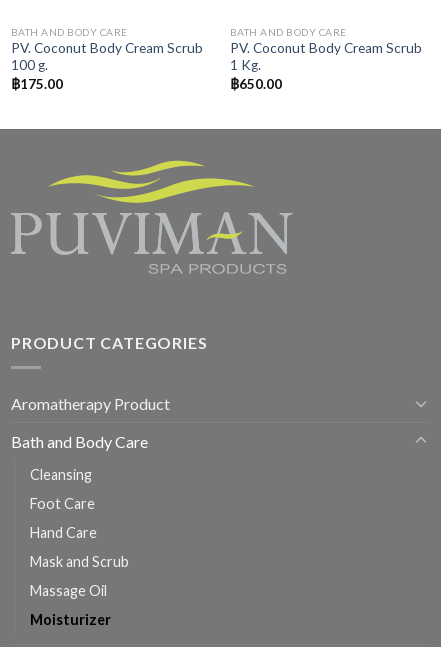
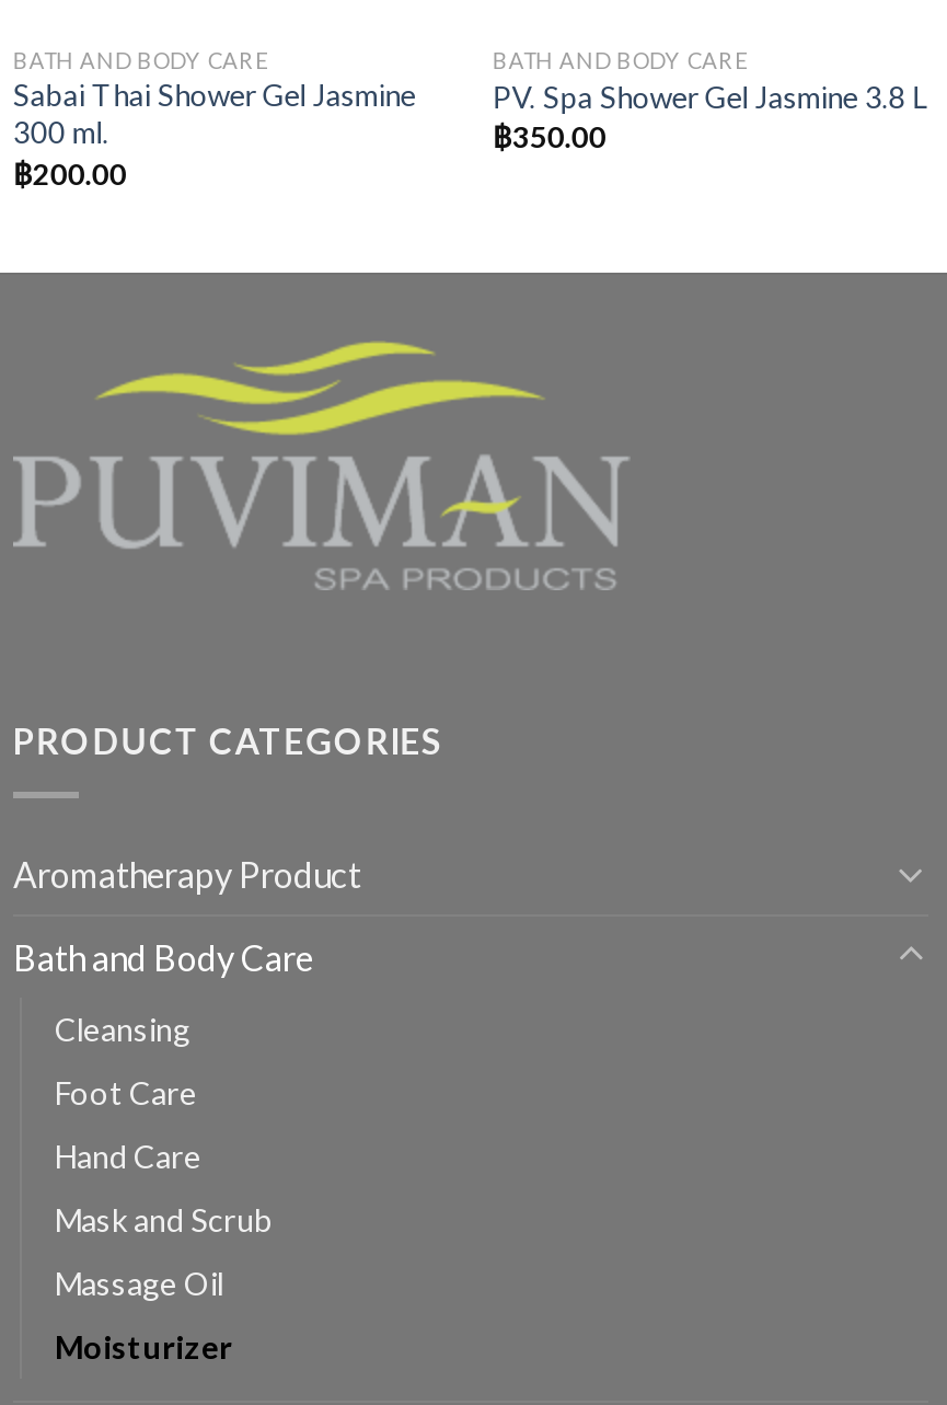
- PV. Coconut Body Cream Scrub
- 100 g.
- ฿175.00
+ Sabai Thai Shower Gel Jasmine
+ 300 ml.
+ ฿200.00

- PV. Coconut Body Cream Scrub
- 1 Kg.
- ฿650.00
+ PV. Spa Shower Gel Jasmine 3.8 L
+ ฿350.00
